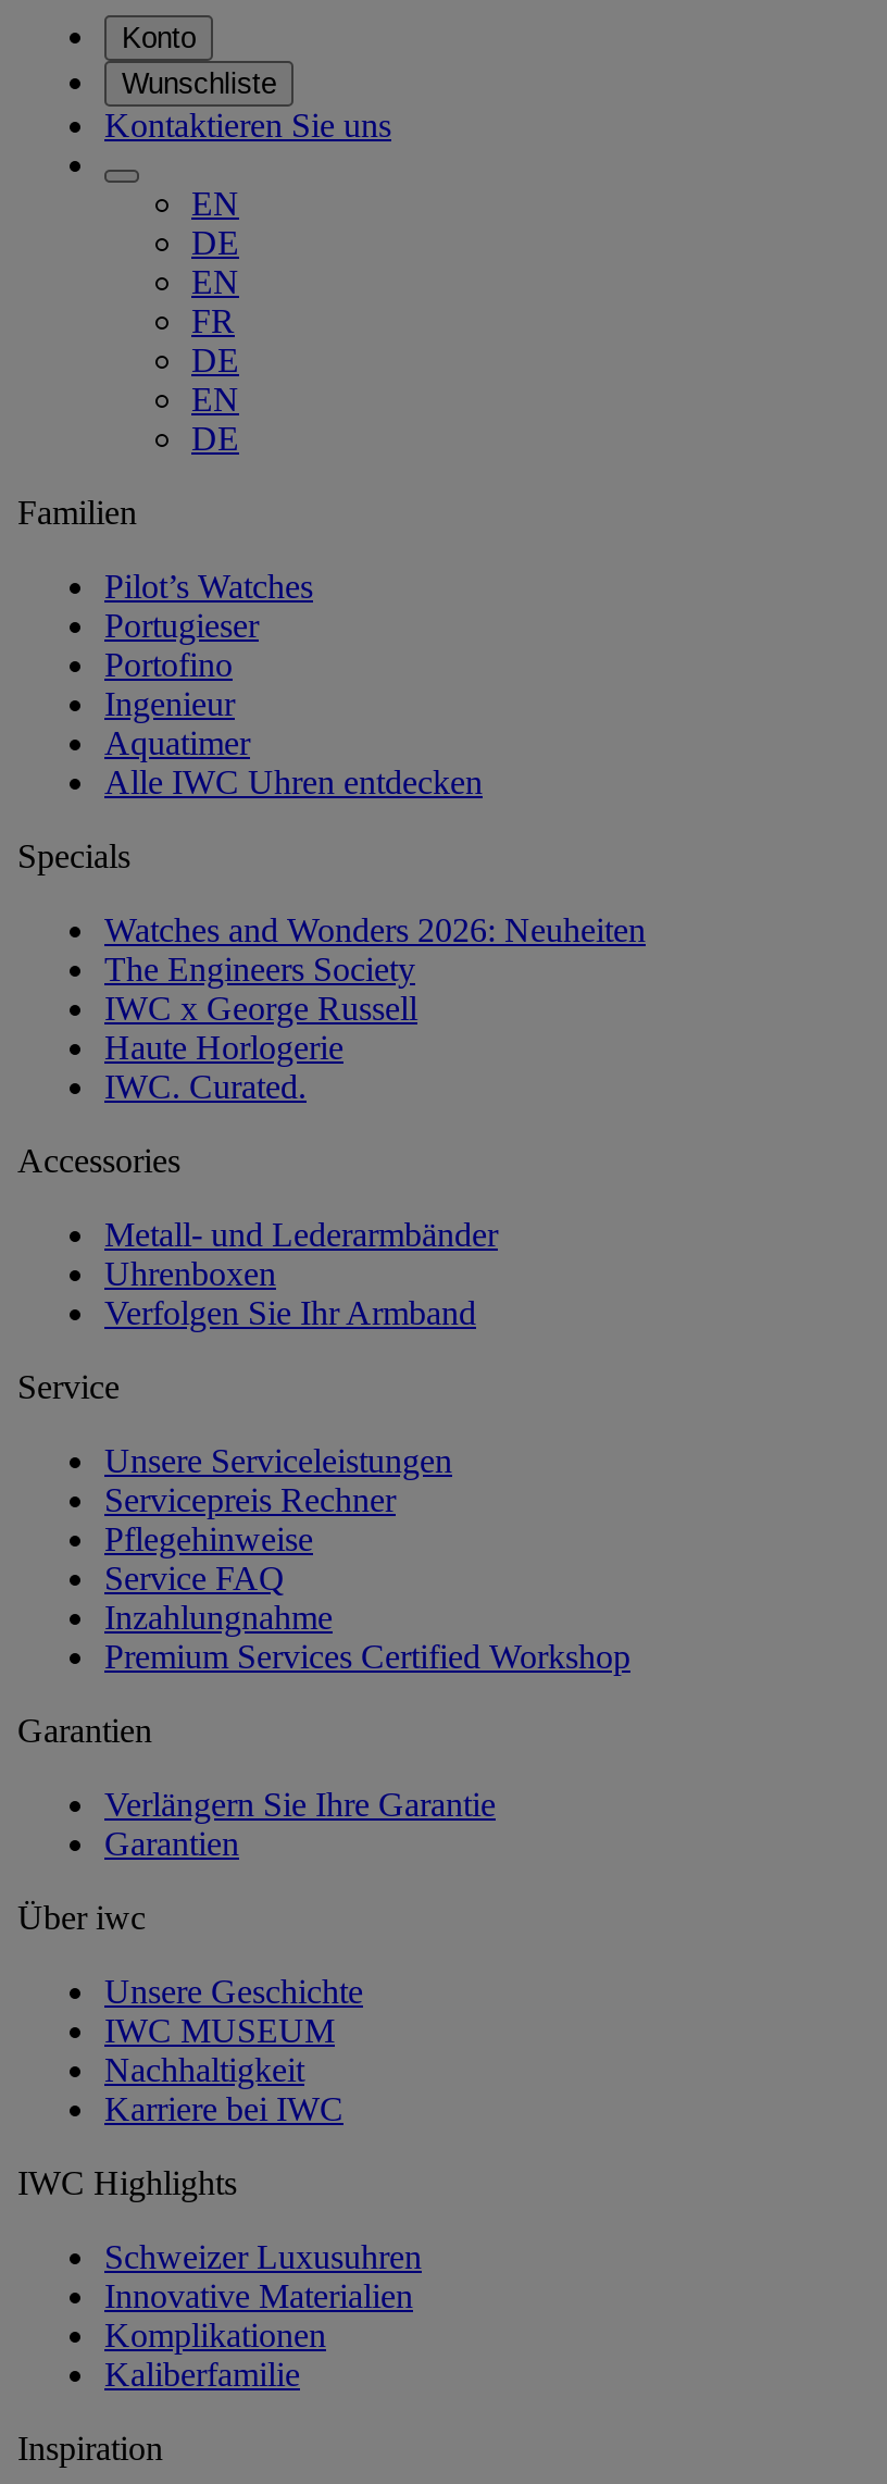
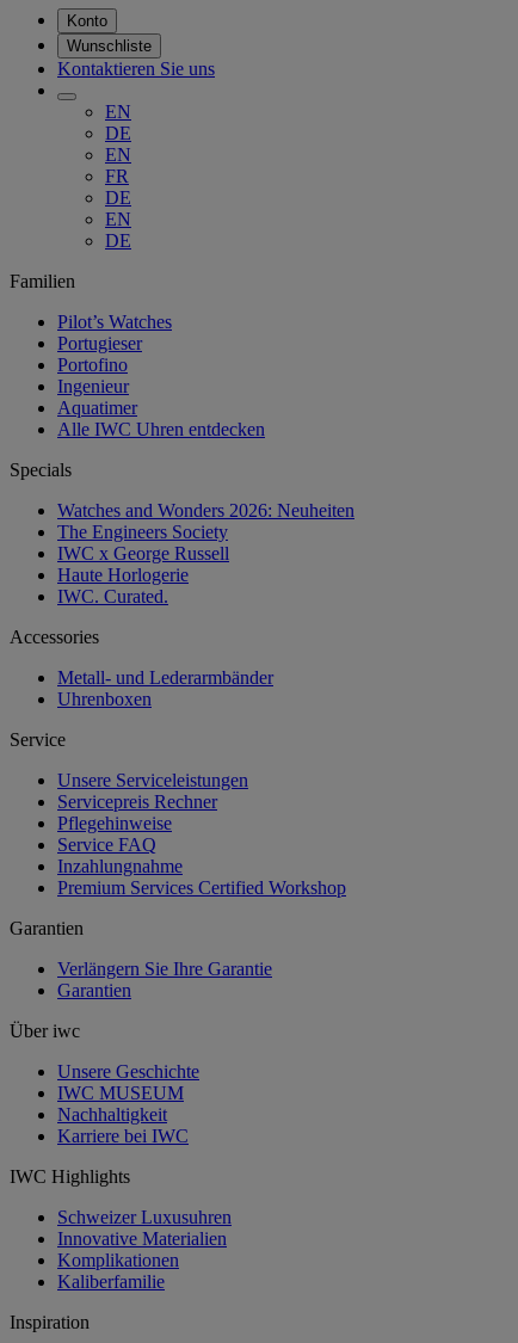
- Verfolgen Sie Ihr Armband
